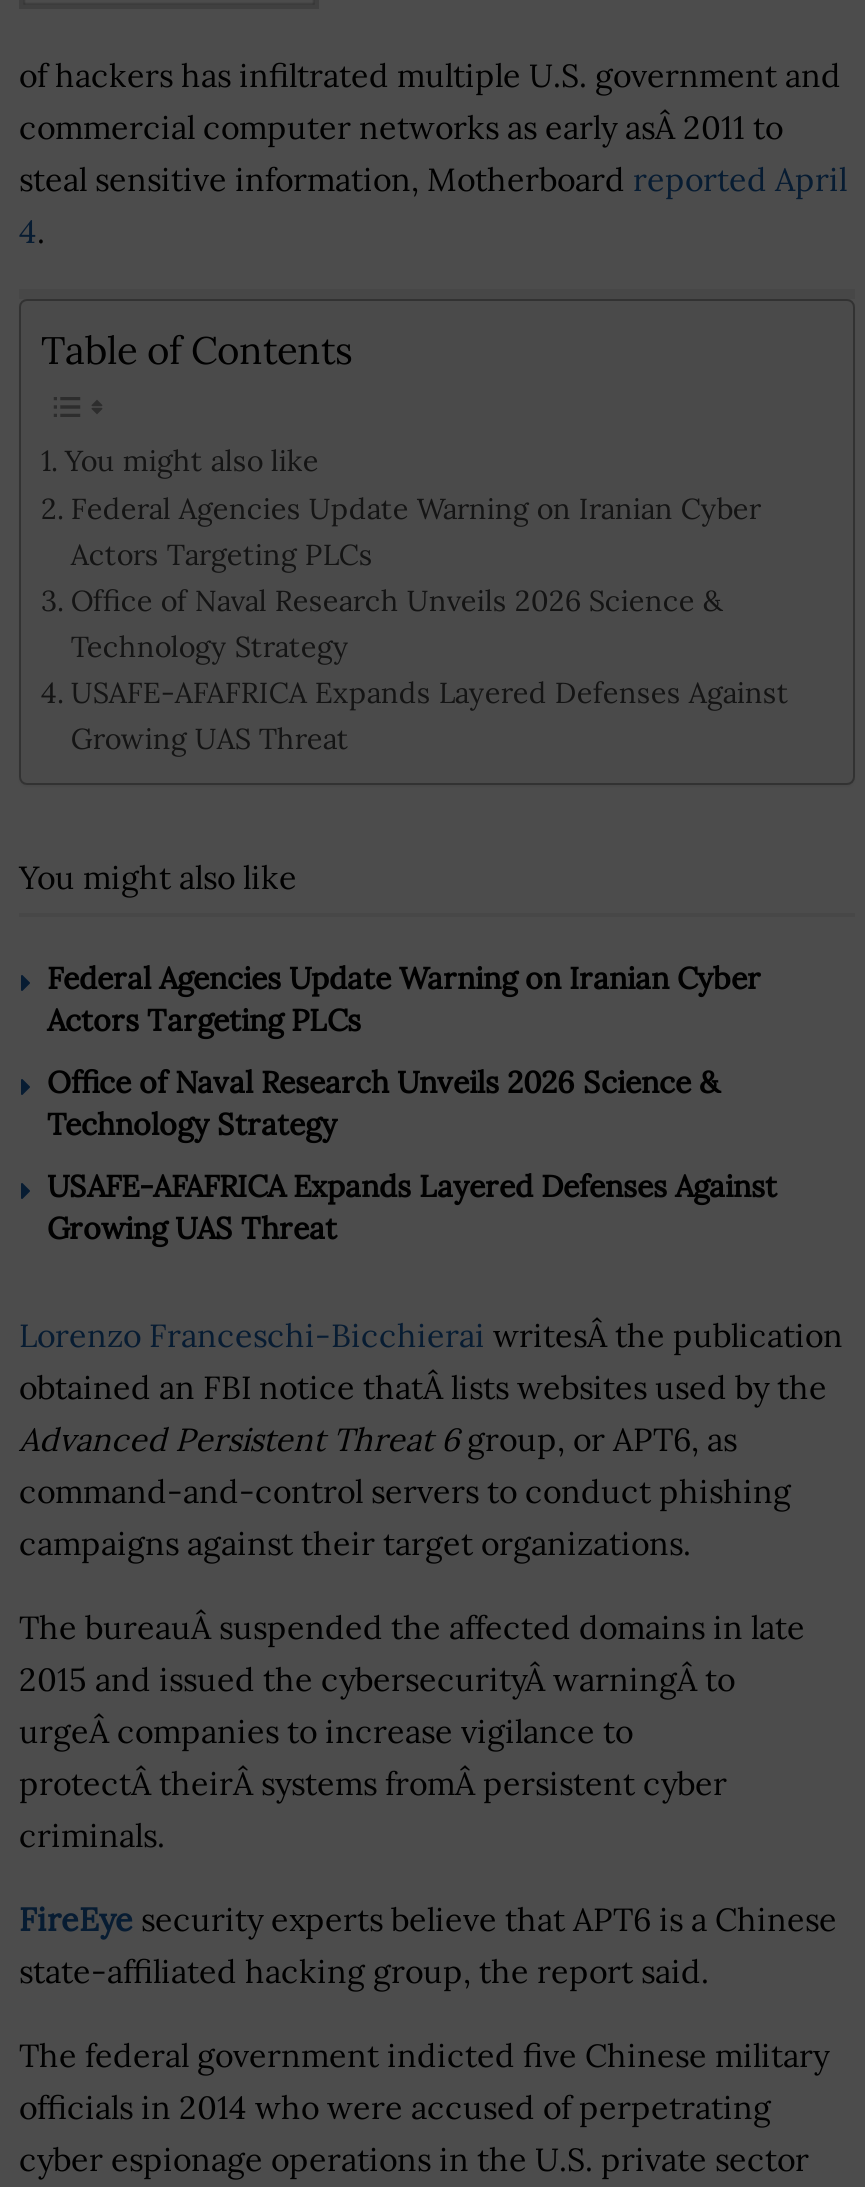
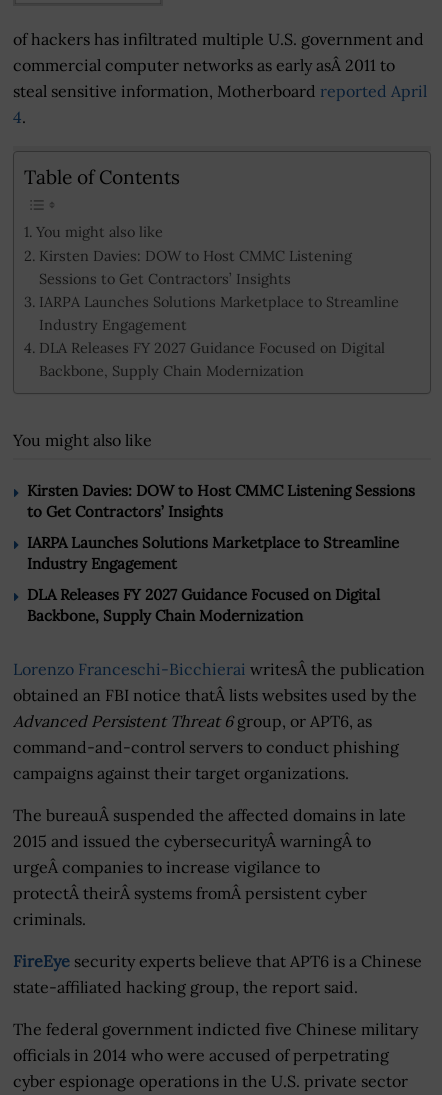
- Federal Agencies Update Warning on Iranian Cyber
- Actors Targeting PLCs
- Office of Naval Research Unveils 2026 Science &
- Technology Strategy
- USAFE-AFAFRICA Expands Layered Defenses Against
- Growing UAS Threat
+ Kirsten Davies: DOW to Host CMMC Listening
+ Sessions to Get Contractors’ Insights
+ IARPA Launches Solutions Marketplace to Streamline
+ Industry Engagement
+ DLA Releases FY 2027 Guidance Focused on Digital
+ Backbone, Supply Chain Modernization

- Federal Agencies Update Warning on Iranian Cyber
- Actors Targeting PLCs
+ Kirsten Davies: DOW to Host CMMC Listening Sessions
+ to Get Contractors’ Insights

- Office of Naval Research Unveils 2026 Science &
- Technology Strategy
+ IARPA Launches Solutions Marketplace to Streamline
+ Industry Engagement

- USAFE-AFAFRICA Expands Layered Defenses Against
- Growing UAS Threat
+ DLA Releases FY 2027 Guidance Focused on Digital
+ Backbone, Supply Chain Modernization
